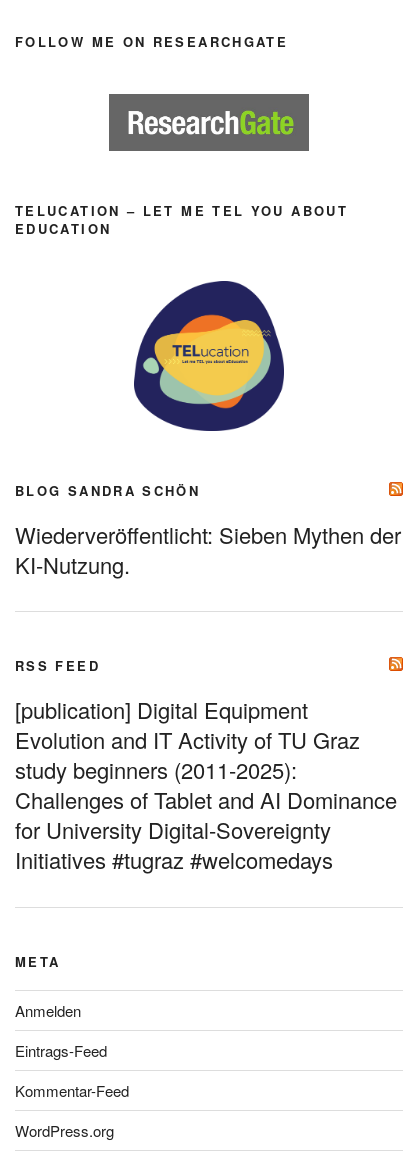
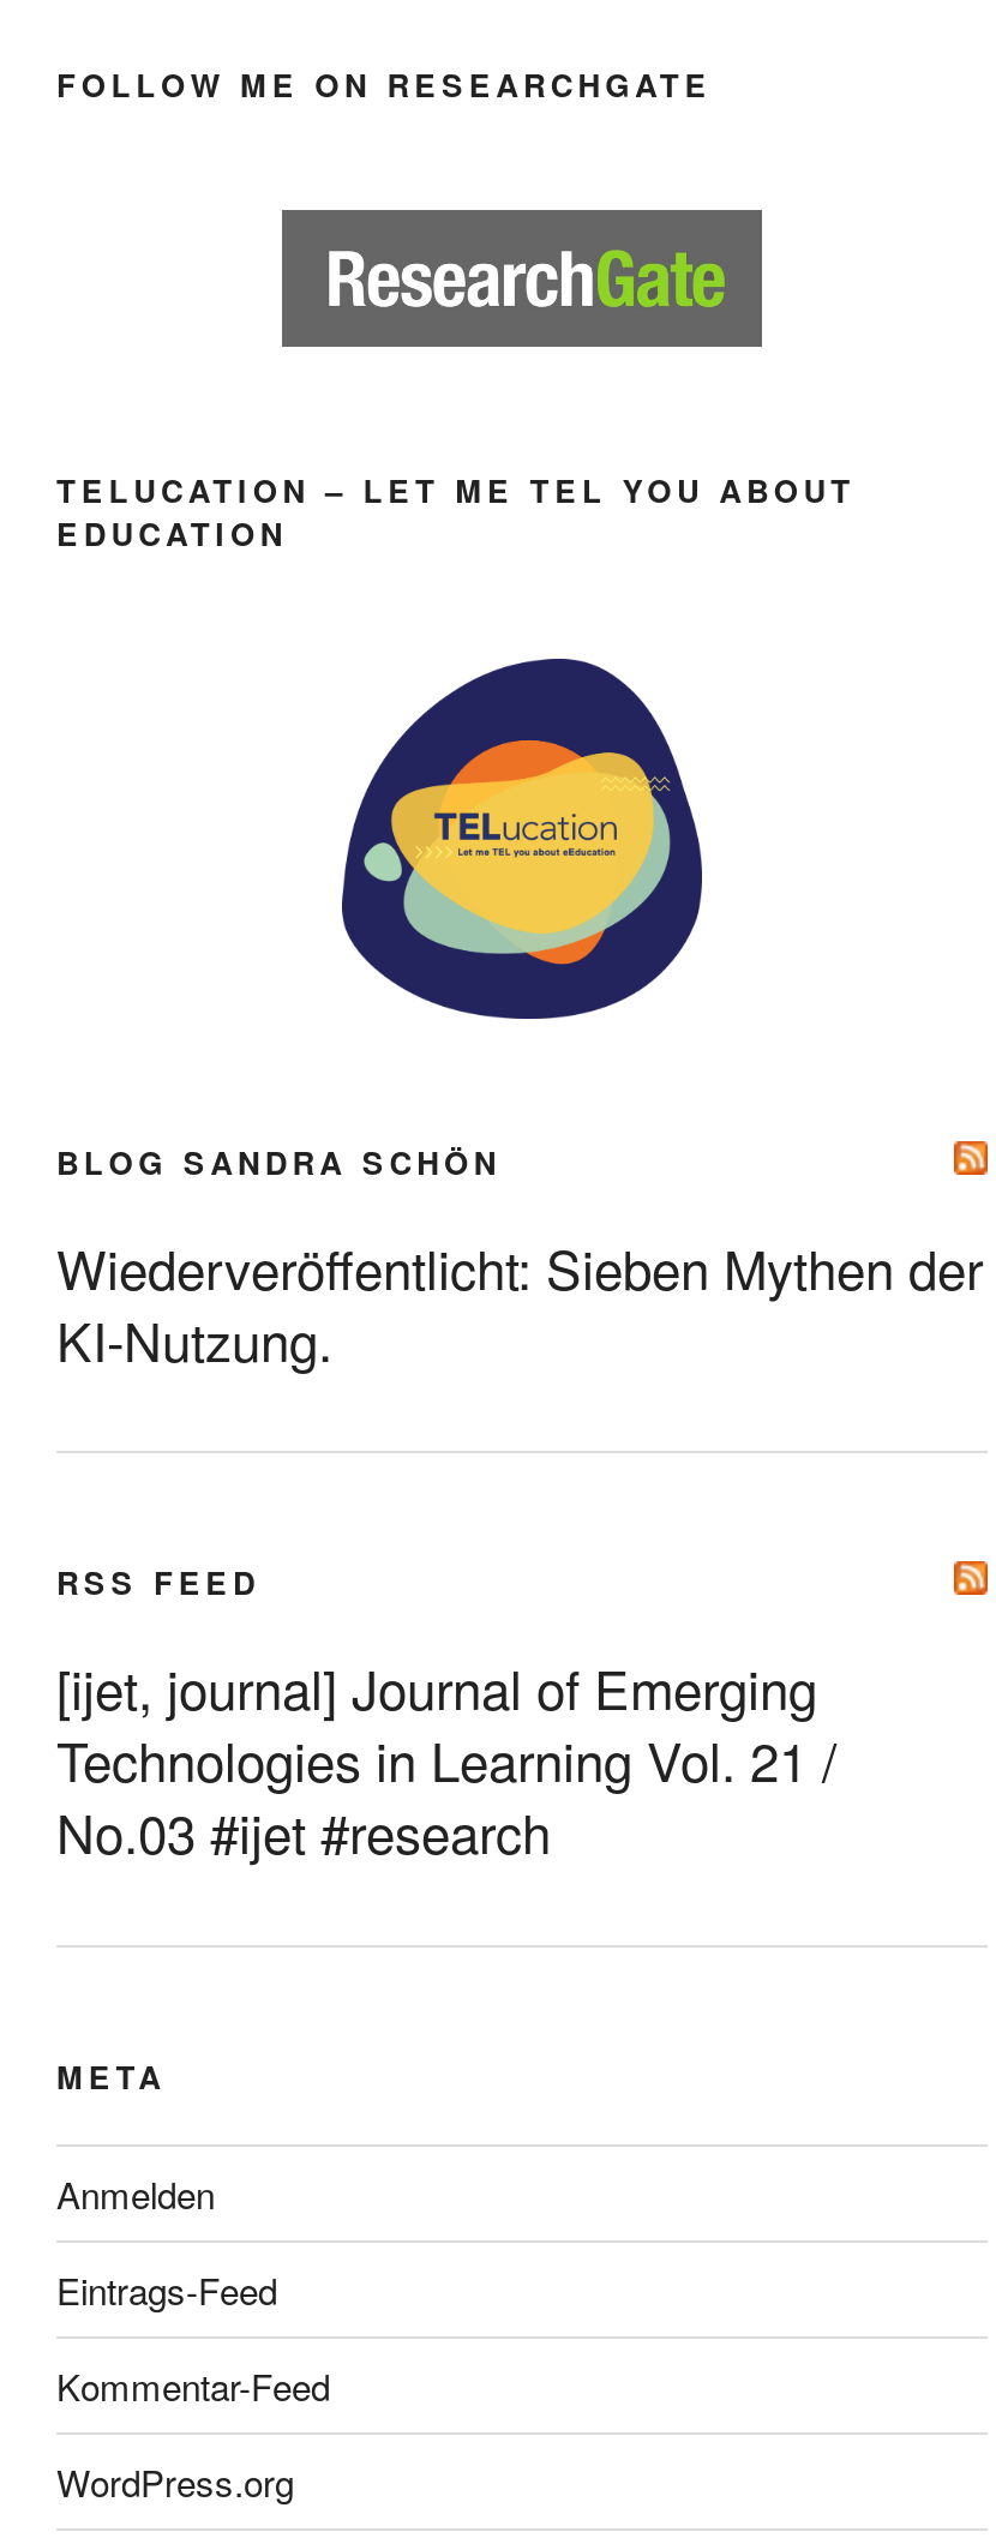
- [publication] Digital Equipment
- Evolution and IT Activity of TU Graz
- study beginners (2011-2025):
- Challenges of Tablet and AI Dominance
- for University Digital-Sovereignty
- Initiatives #tugraz #welcomedays
+ [ijet, journal] Journal of Emerging
+ Technologies in Learning Vol. 21 /
+ No.03 #ijet #research
